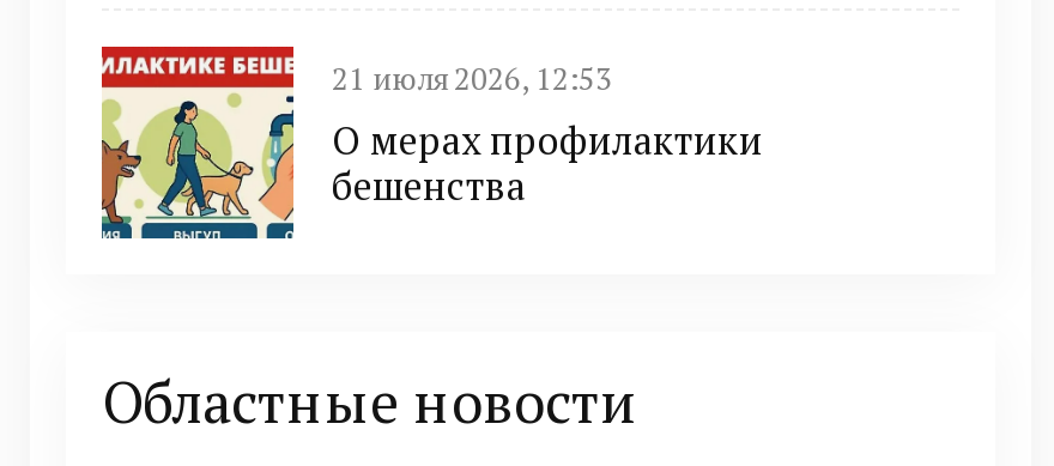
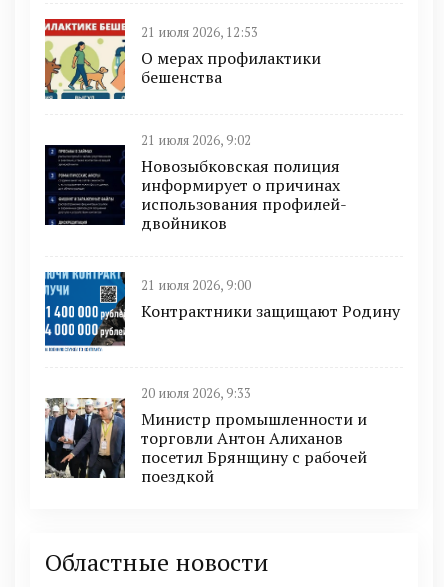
+ [image]
+ 21 июля 2026, 9:02
+ Новозыбковская полиция
+ информирует о причинах
+ использования профилей-
+ двойников
+ 21 июля 2026, 9:00
+ Контрактники защищают Родину

+ [image]
+ 20 июля 2026, 9:33
+ Министр промышленности и
+ торговли Антон Алиханов
+ посетил Брянщину с рабочей
+ поездкой

+ [image]
